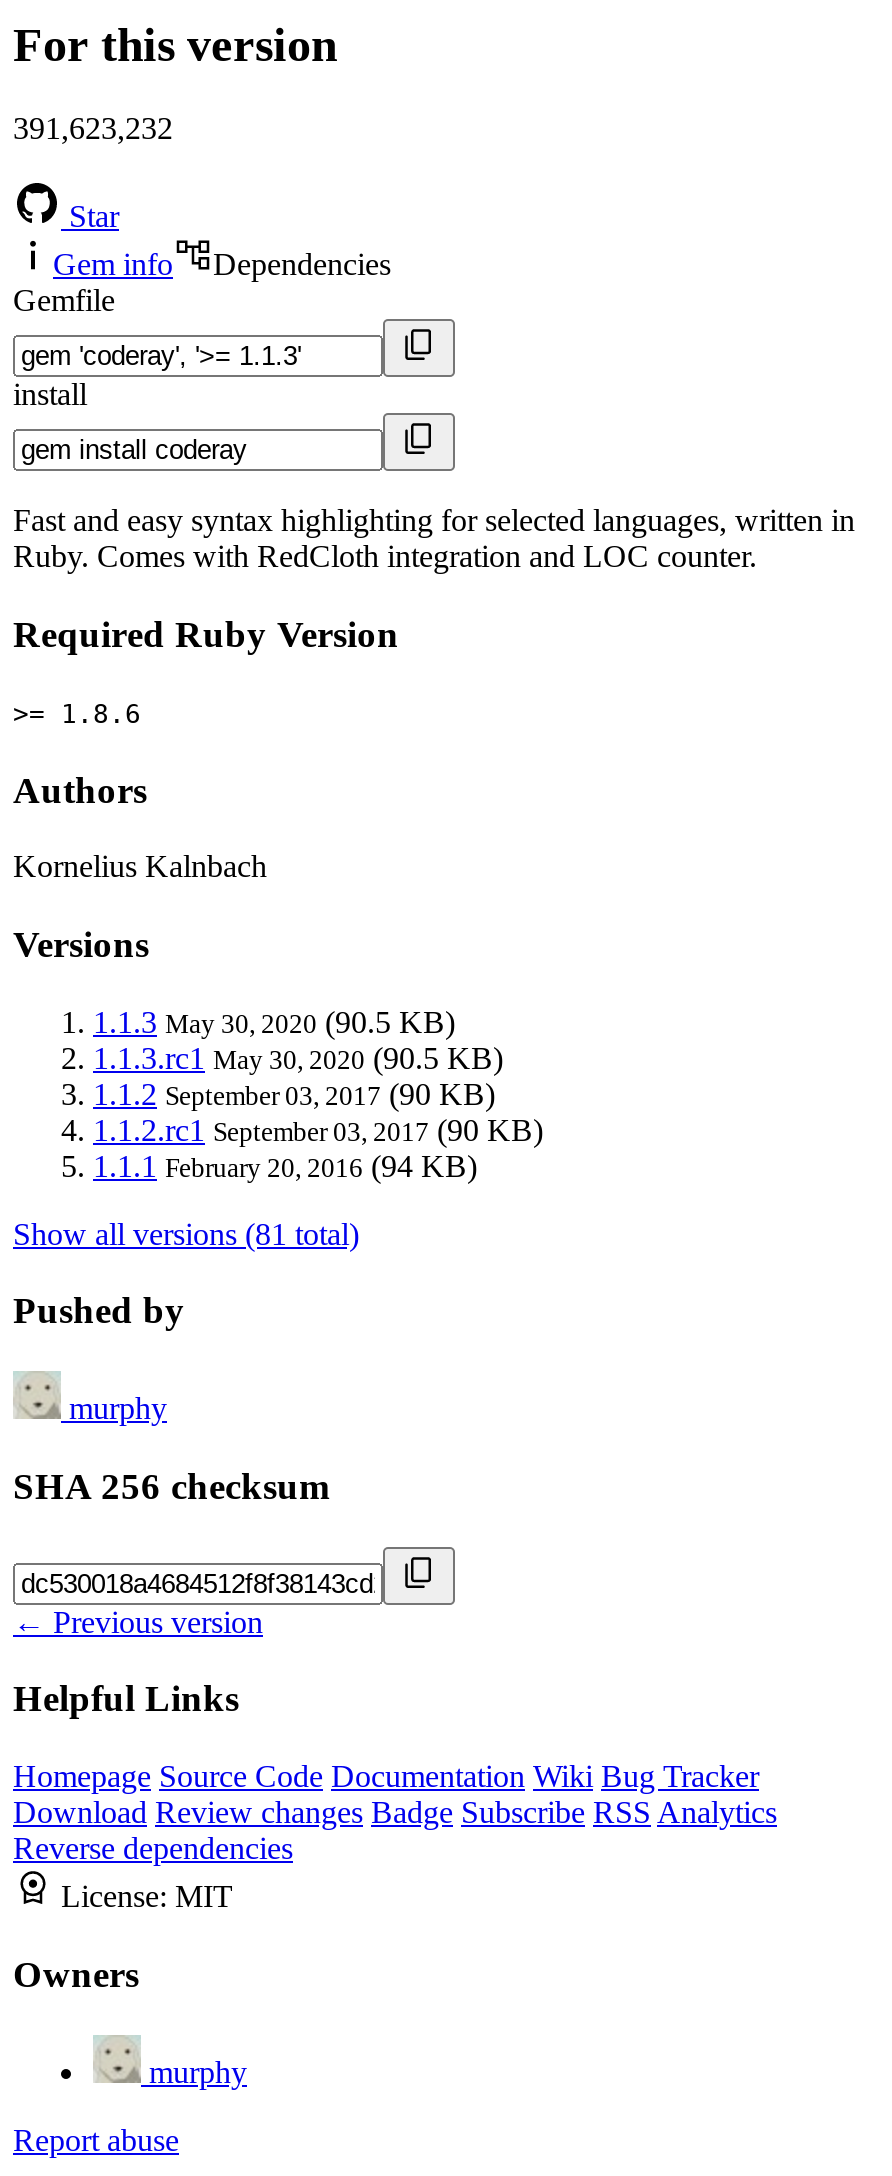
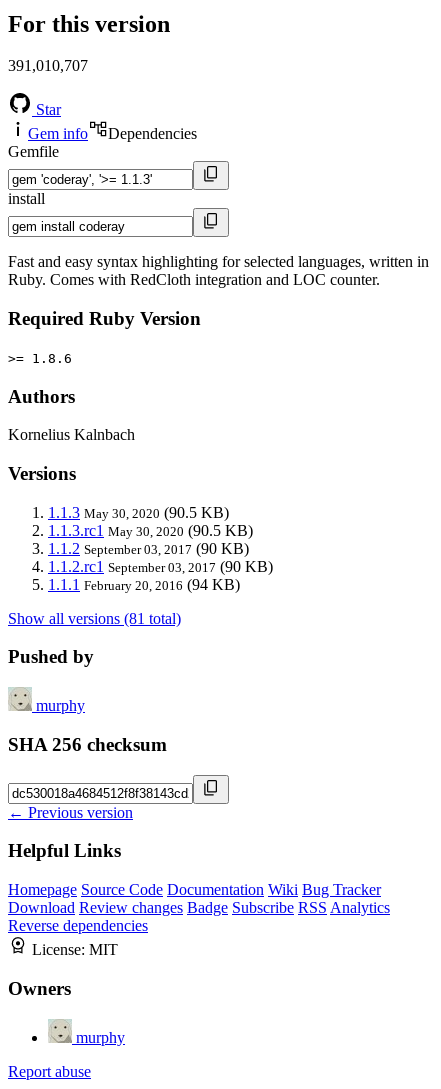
- 391,623,232
+ 391,010,707
